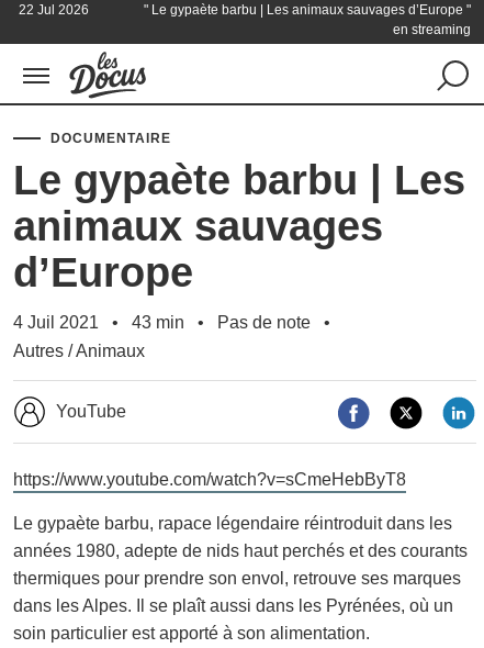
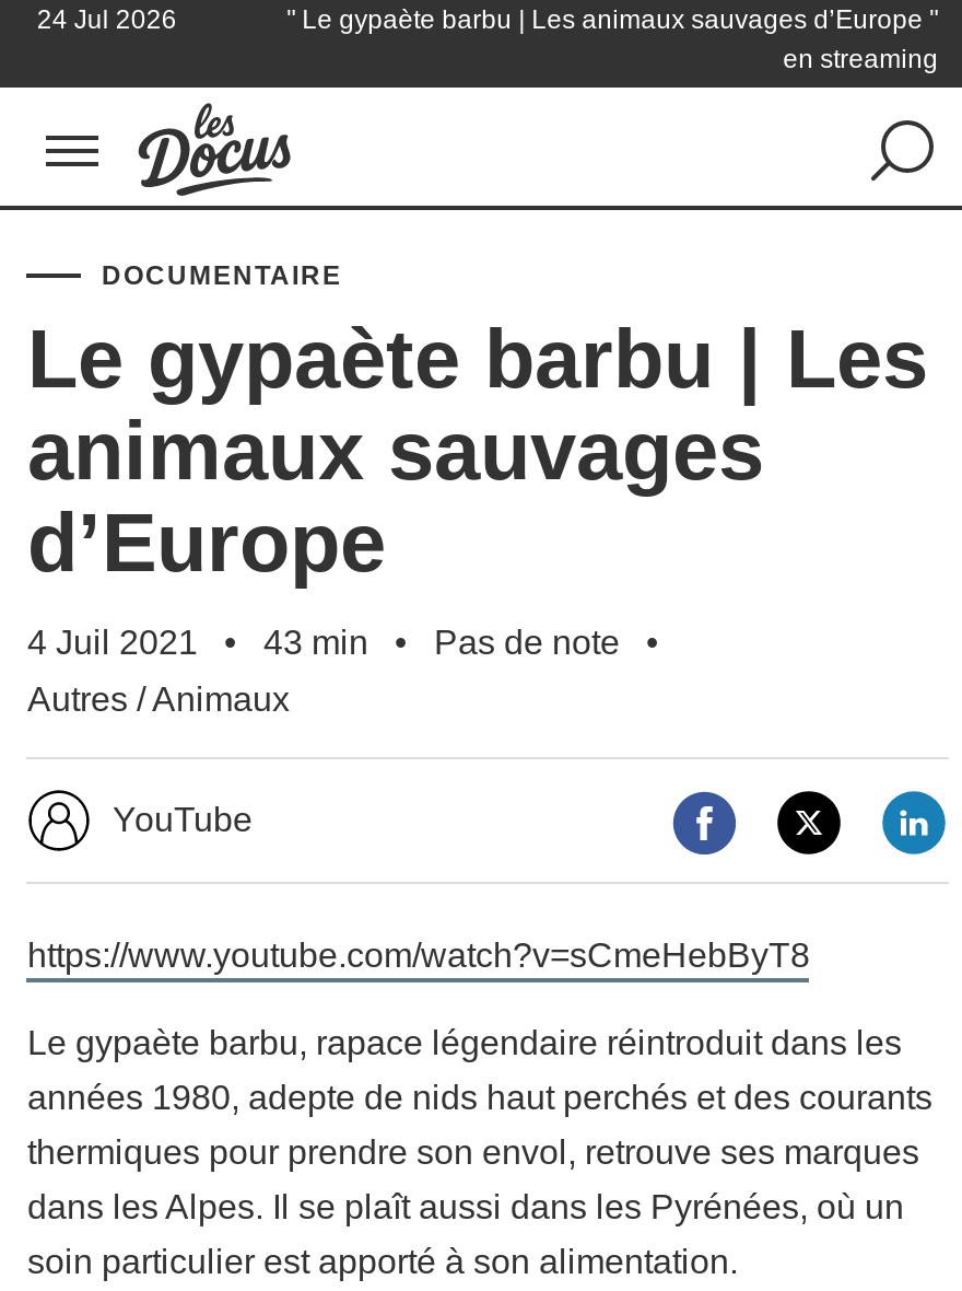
- 22 Jul 2026
+ 24 Jul 2026
